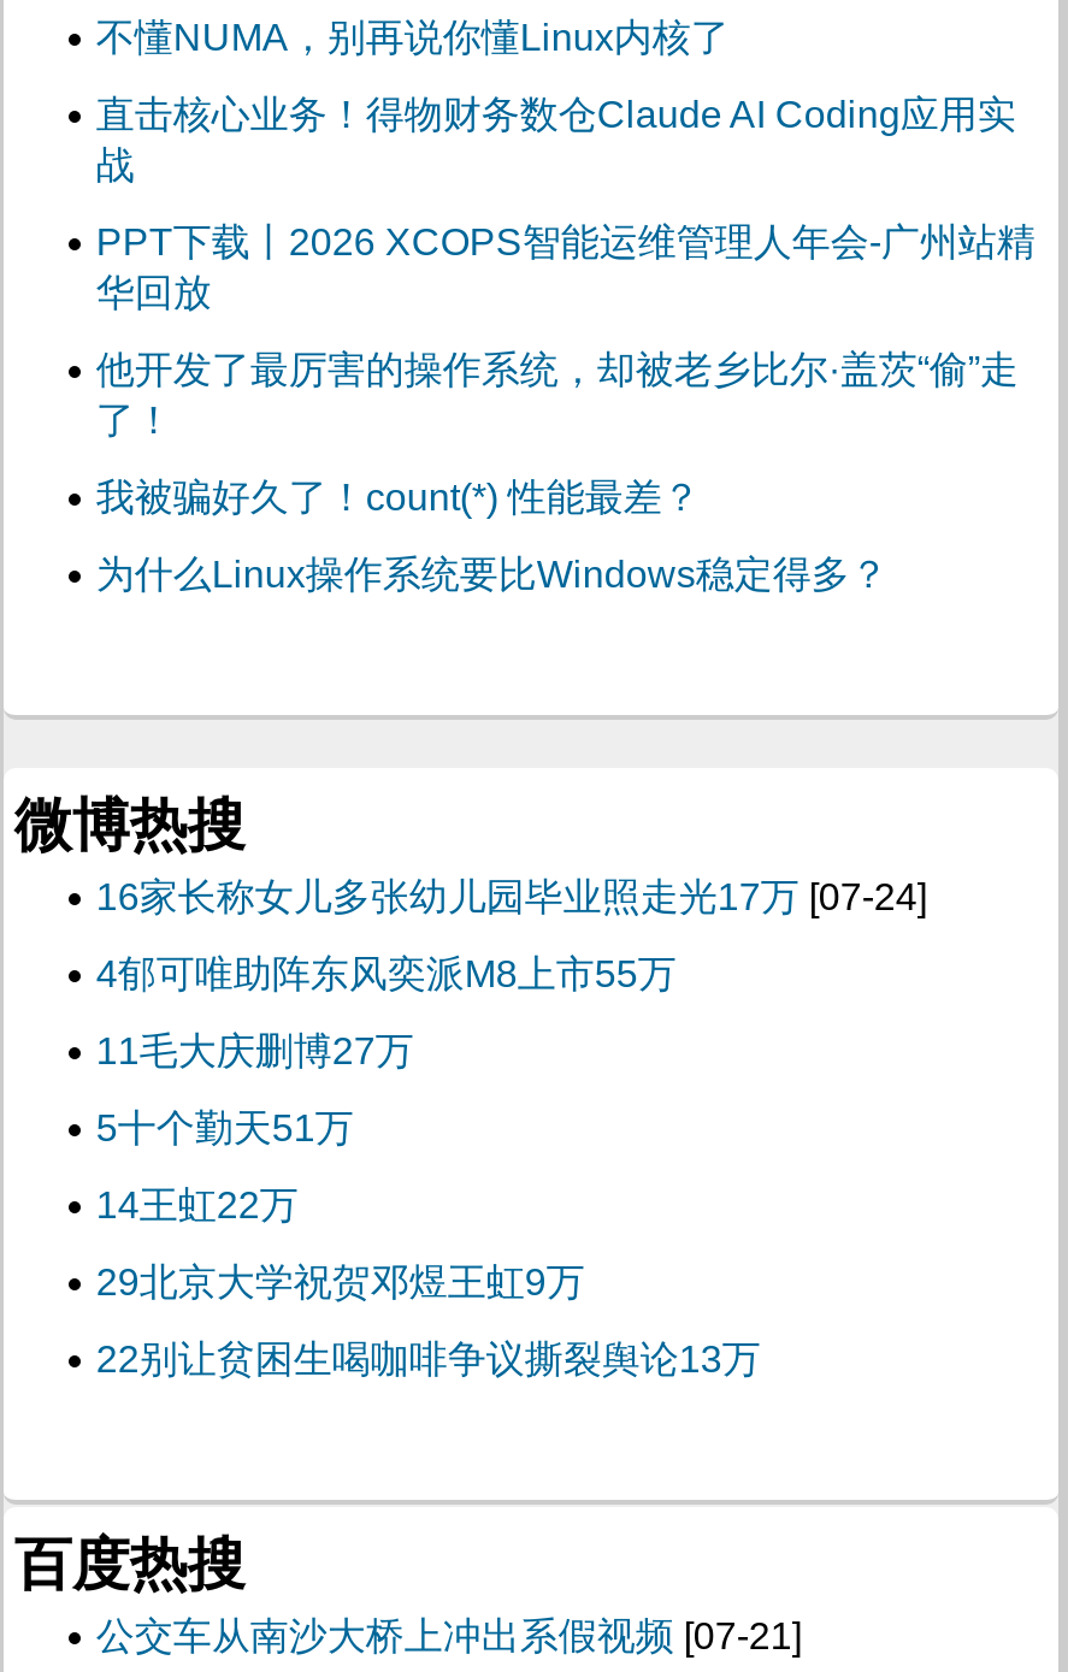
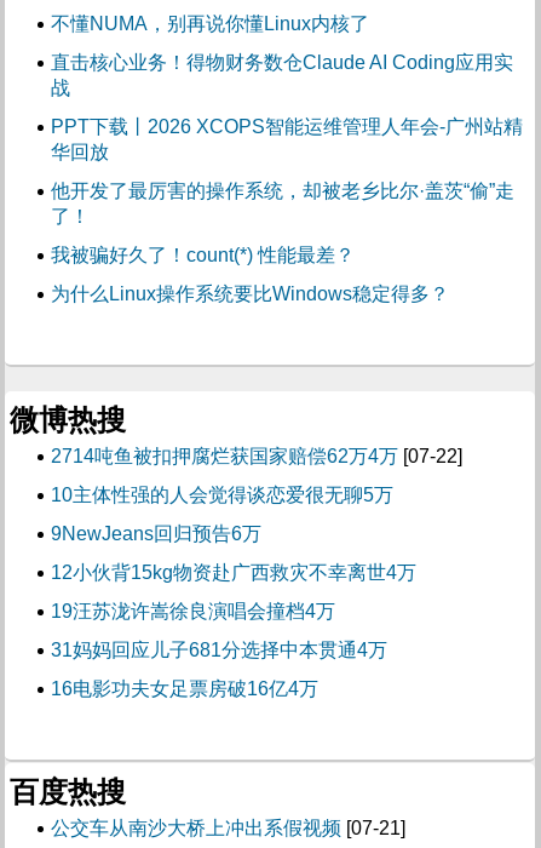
- 16家长称女儿多张幼儿园毕业照走光17万[07-24]
+ 2714吨鱼被扣押腐烂获国家赔偿62万4万[07-22]

- 4郁可唯助阵东风奕派M8上市55万
+ 10主体性强的人会觉得谈恋爱很无聊5万

- 11毛大庆删博27万
+ 9NewJeans回归预告6万

- 5十个勤天51万
+ 12小伙背15kg物资赴广西救灾不幸离世4万

- 14王虹22万
+ 19汪苏泷许嵩徐良演唱会撞档4万

- 29北京大学祝贺邓煜王虹9万
+ 31妈妈回应儿子681分选择中本贯通4万

- 22别让贫困生喝咖啡争议撕裂舆论13万
+ 16电影功夫女足票房破16亿4万
